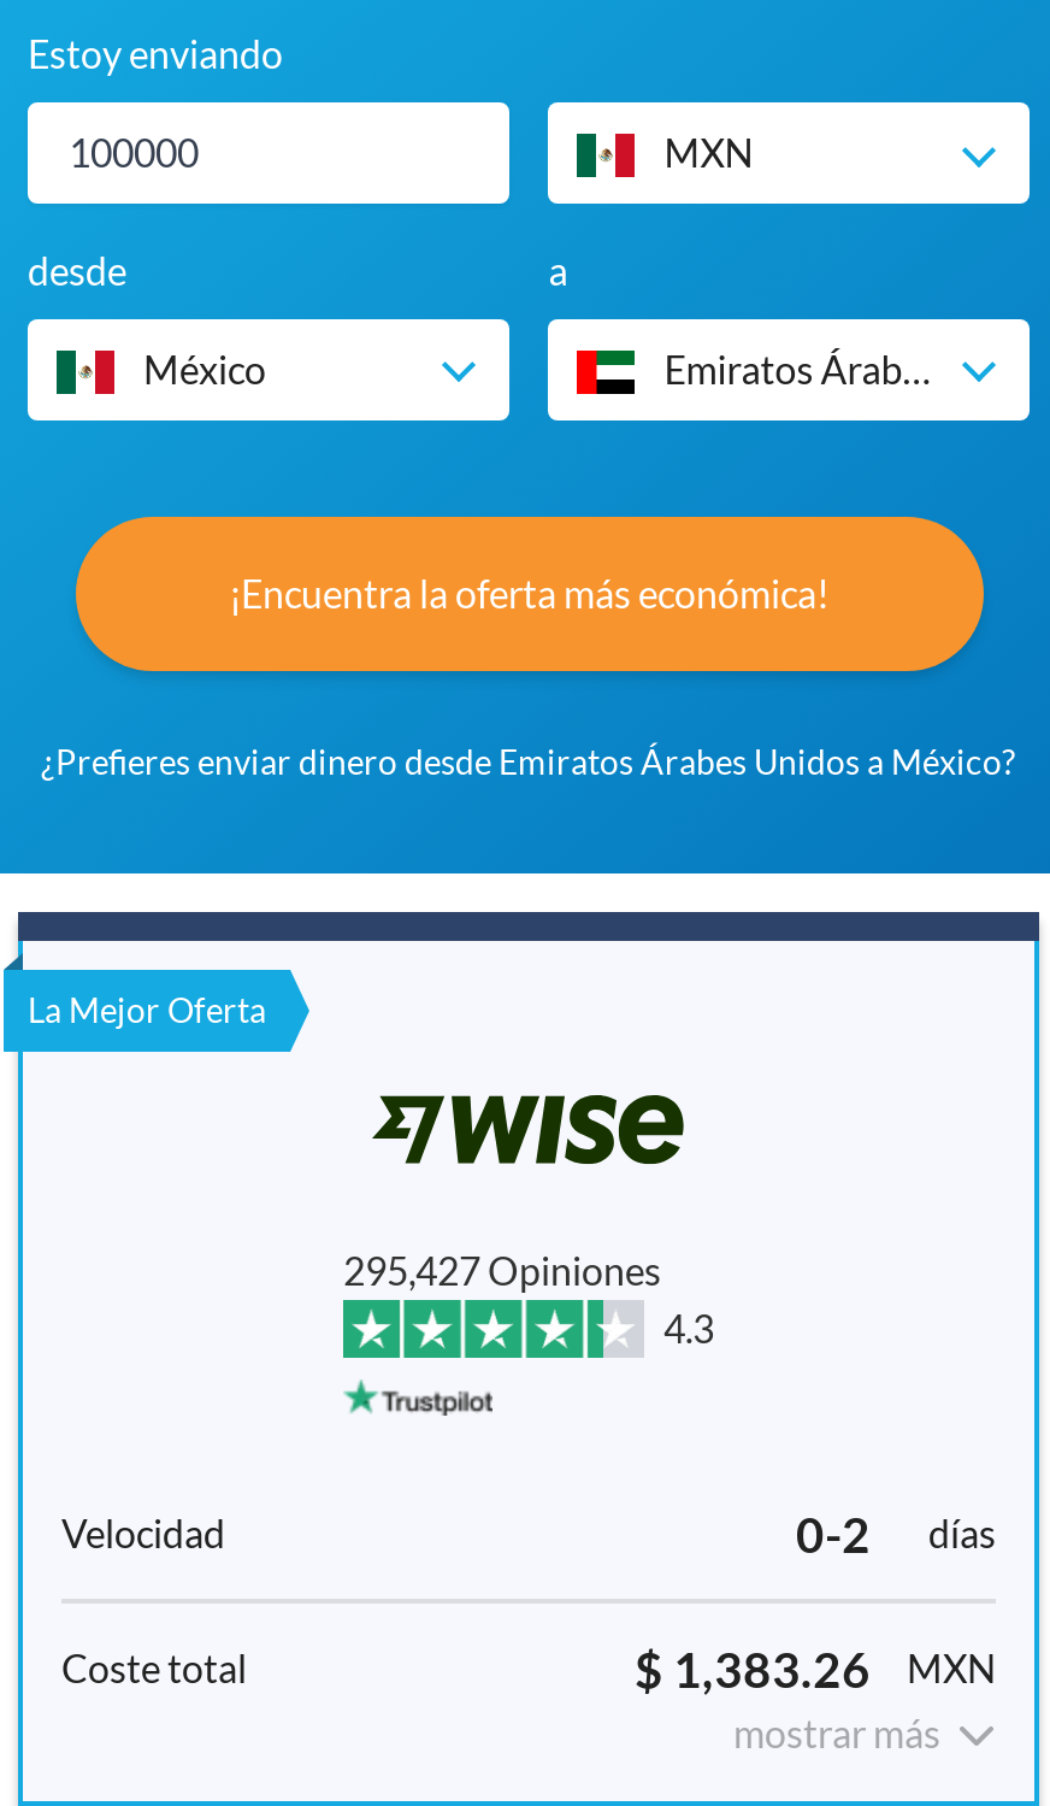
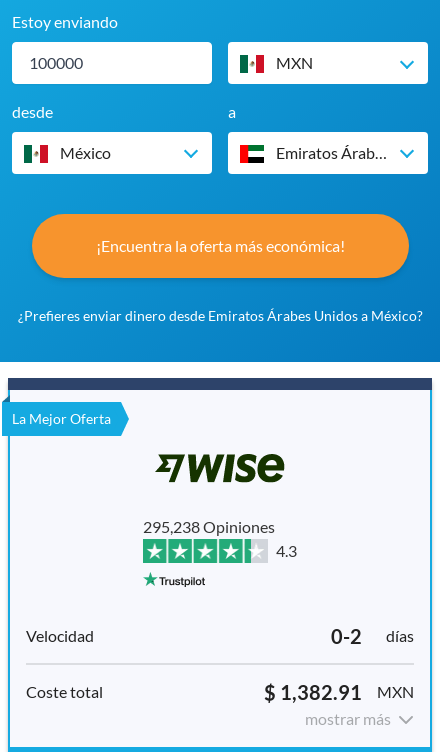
- 295,427 Opiniones
+ 295,238 Opiniones

- $ 1,383.26 MXN
+ $ 1,382.91 MXN
